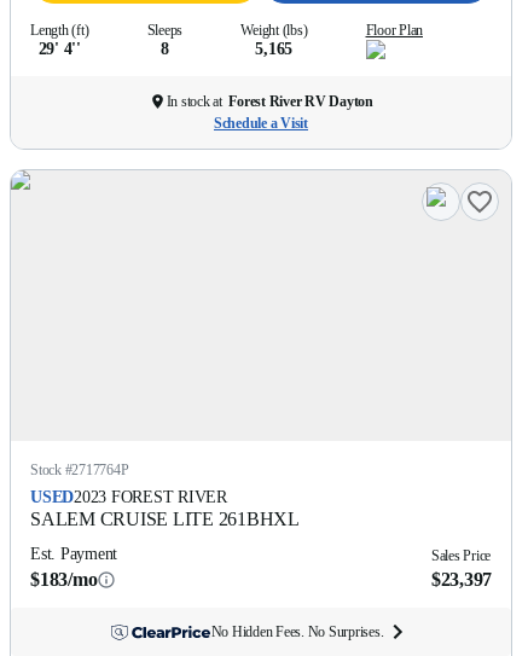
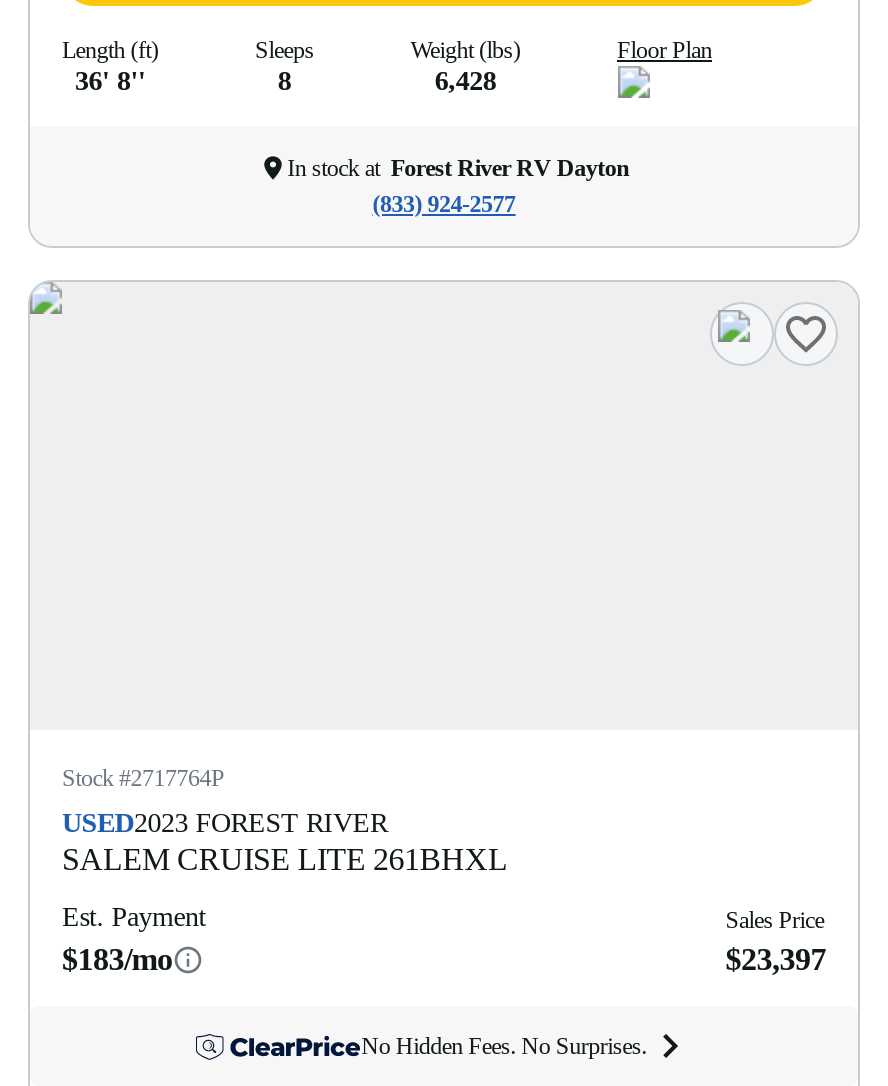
- 29' 4''
+ 36' 8''

- 5,165
+ 6,428

- Schedule a Visit
+ (833) 924-2577
